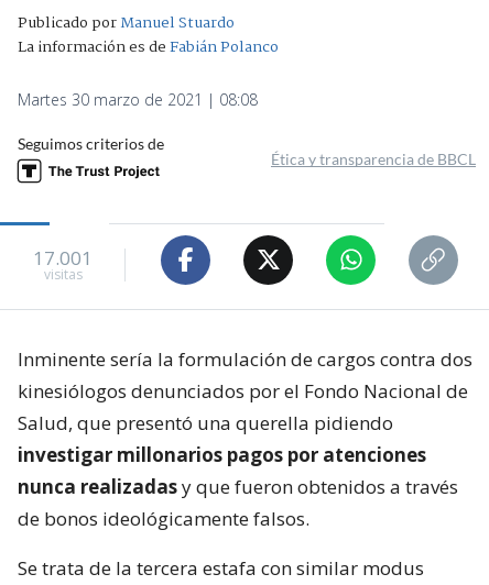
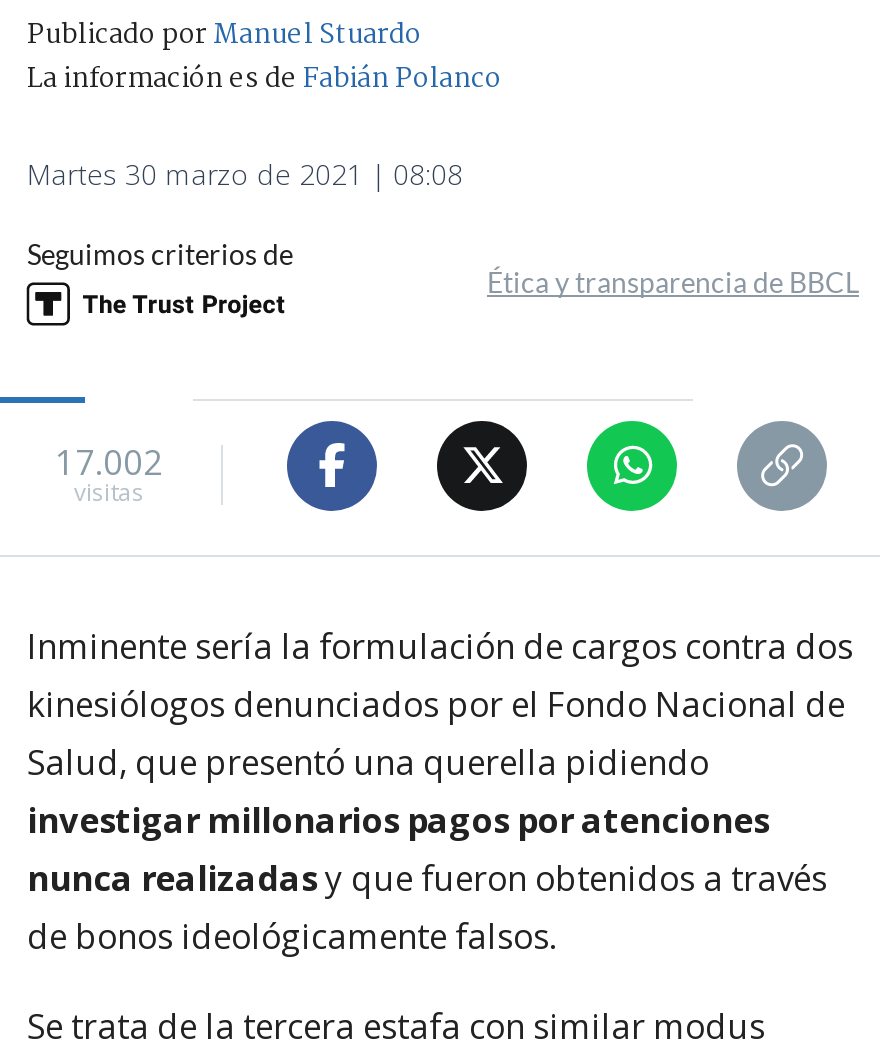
- 17.001
+ 17.002
